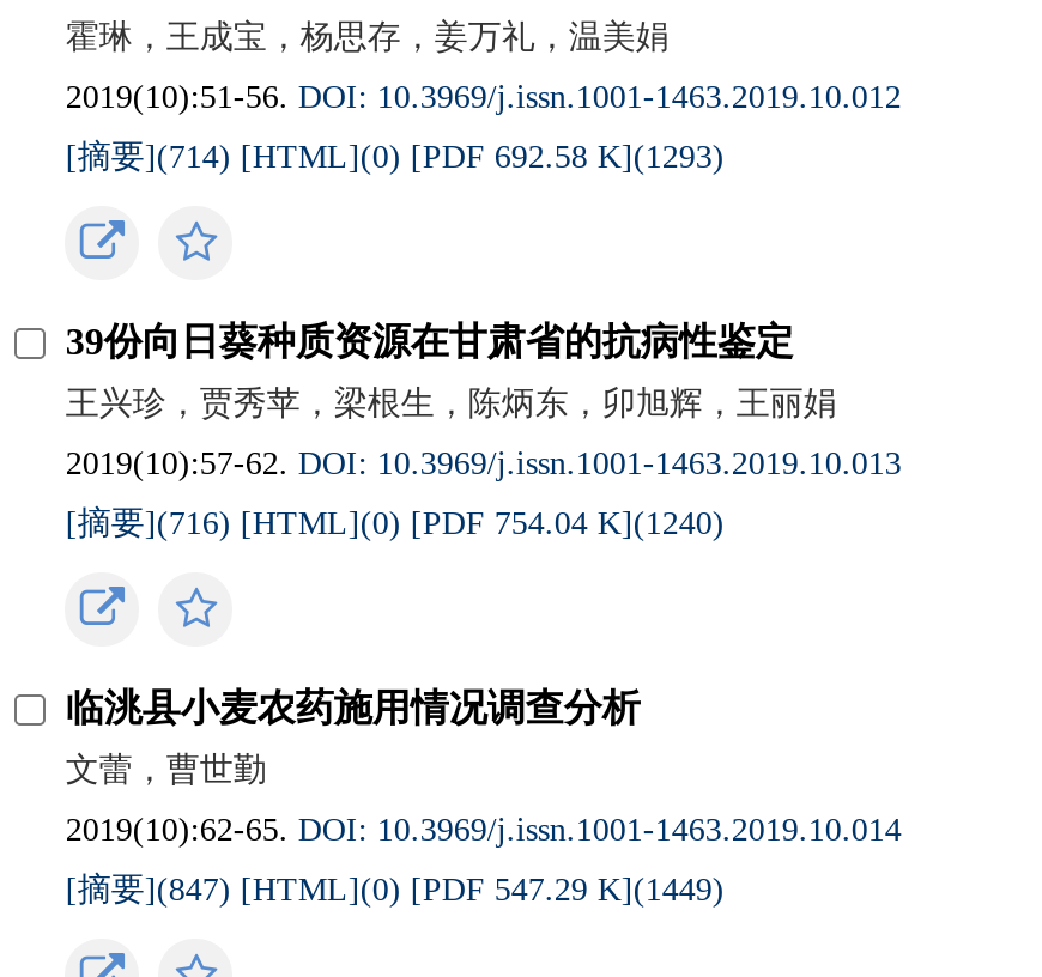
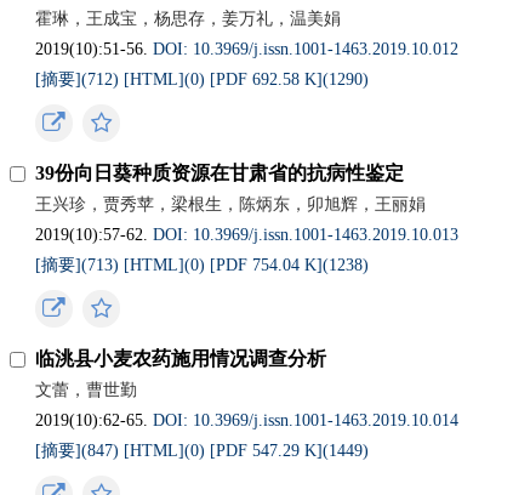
- [摘要](714) [HTML](0) [PDF 692.58 K](1293)
+ [摘要](712) [HTML](0) [PDF 692.58 K](1290)

- [摘要](716) [HTML](0) [PDF 754.04 K](1240)
+ [摘要](713) [HTML](0) [PDF 754.04 K](1238)
